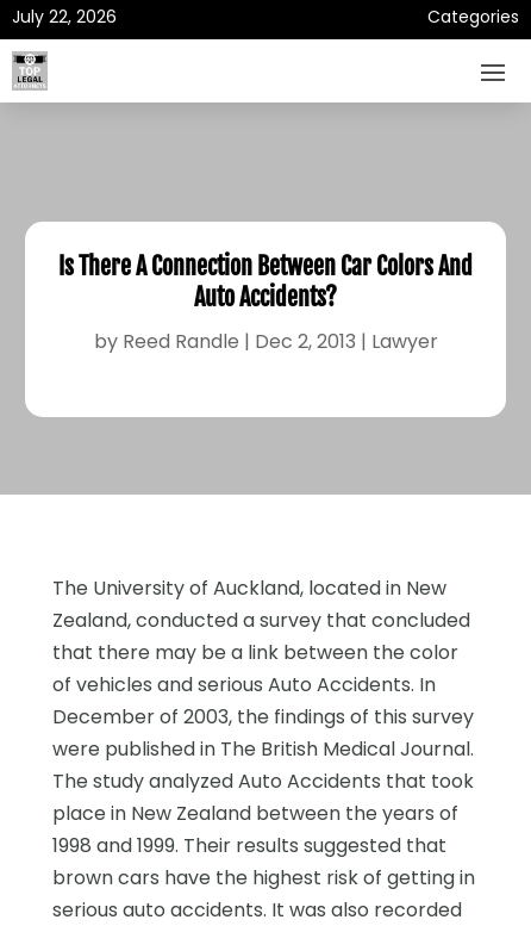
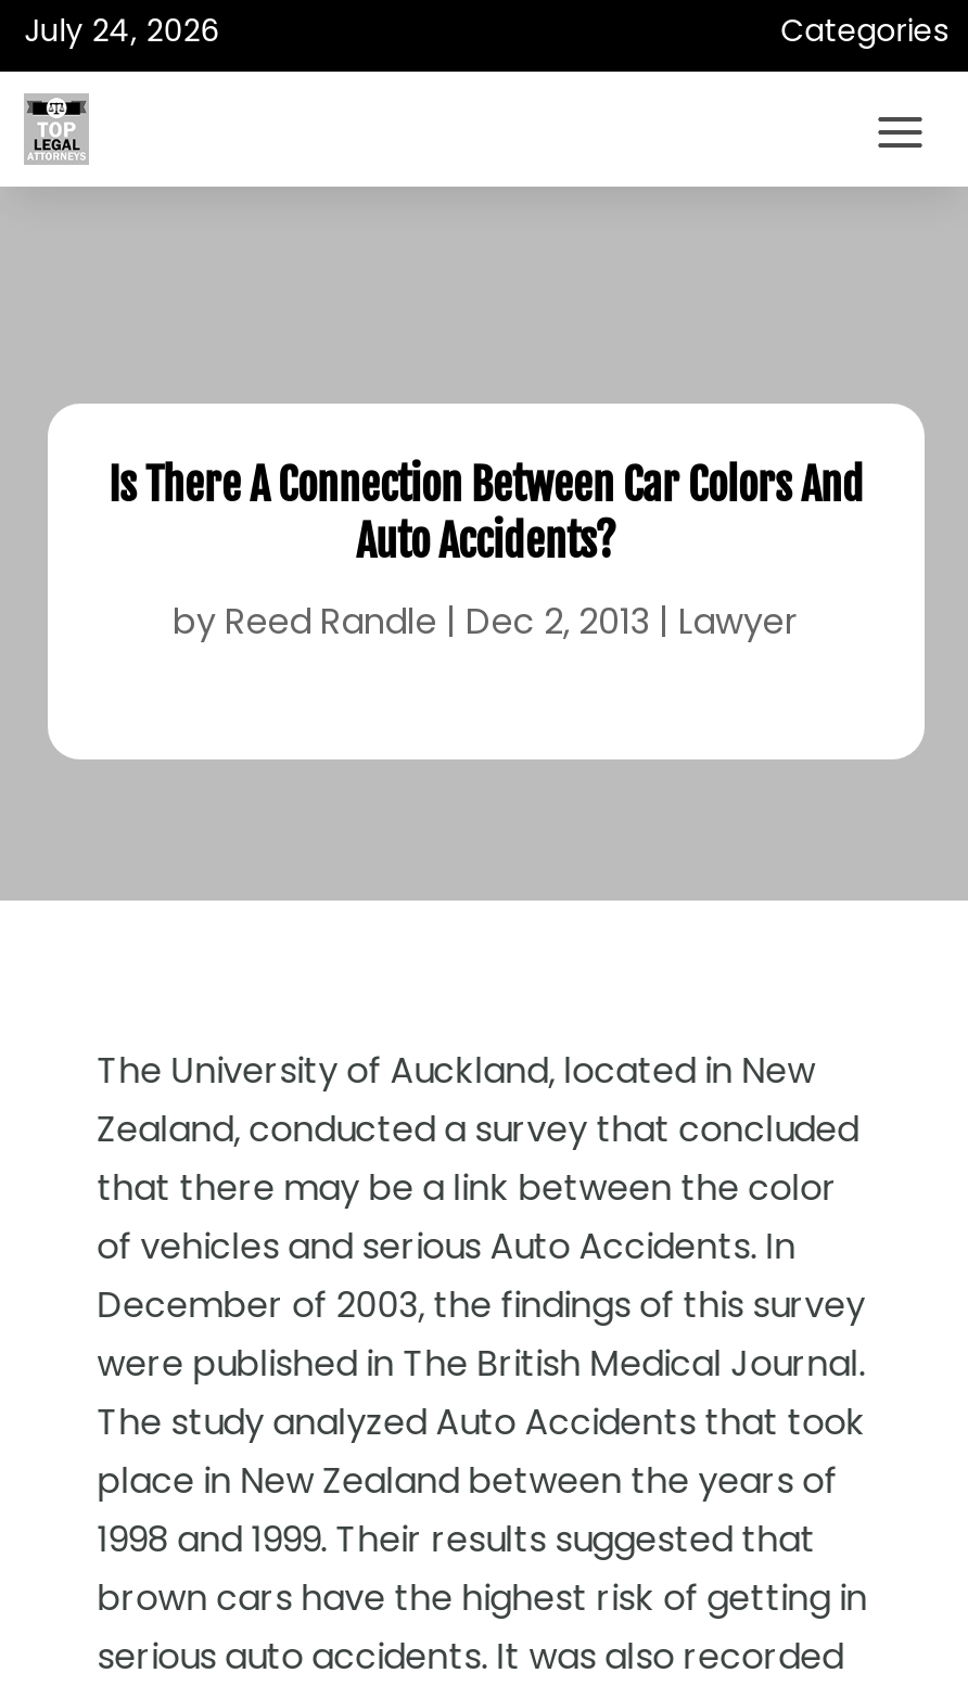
- July 22, 2026
+ July 24, 2026
